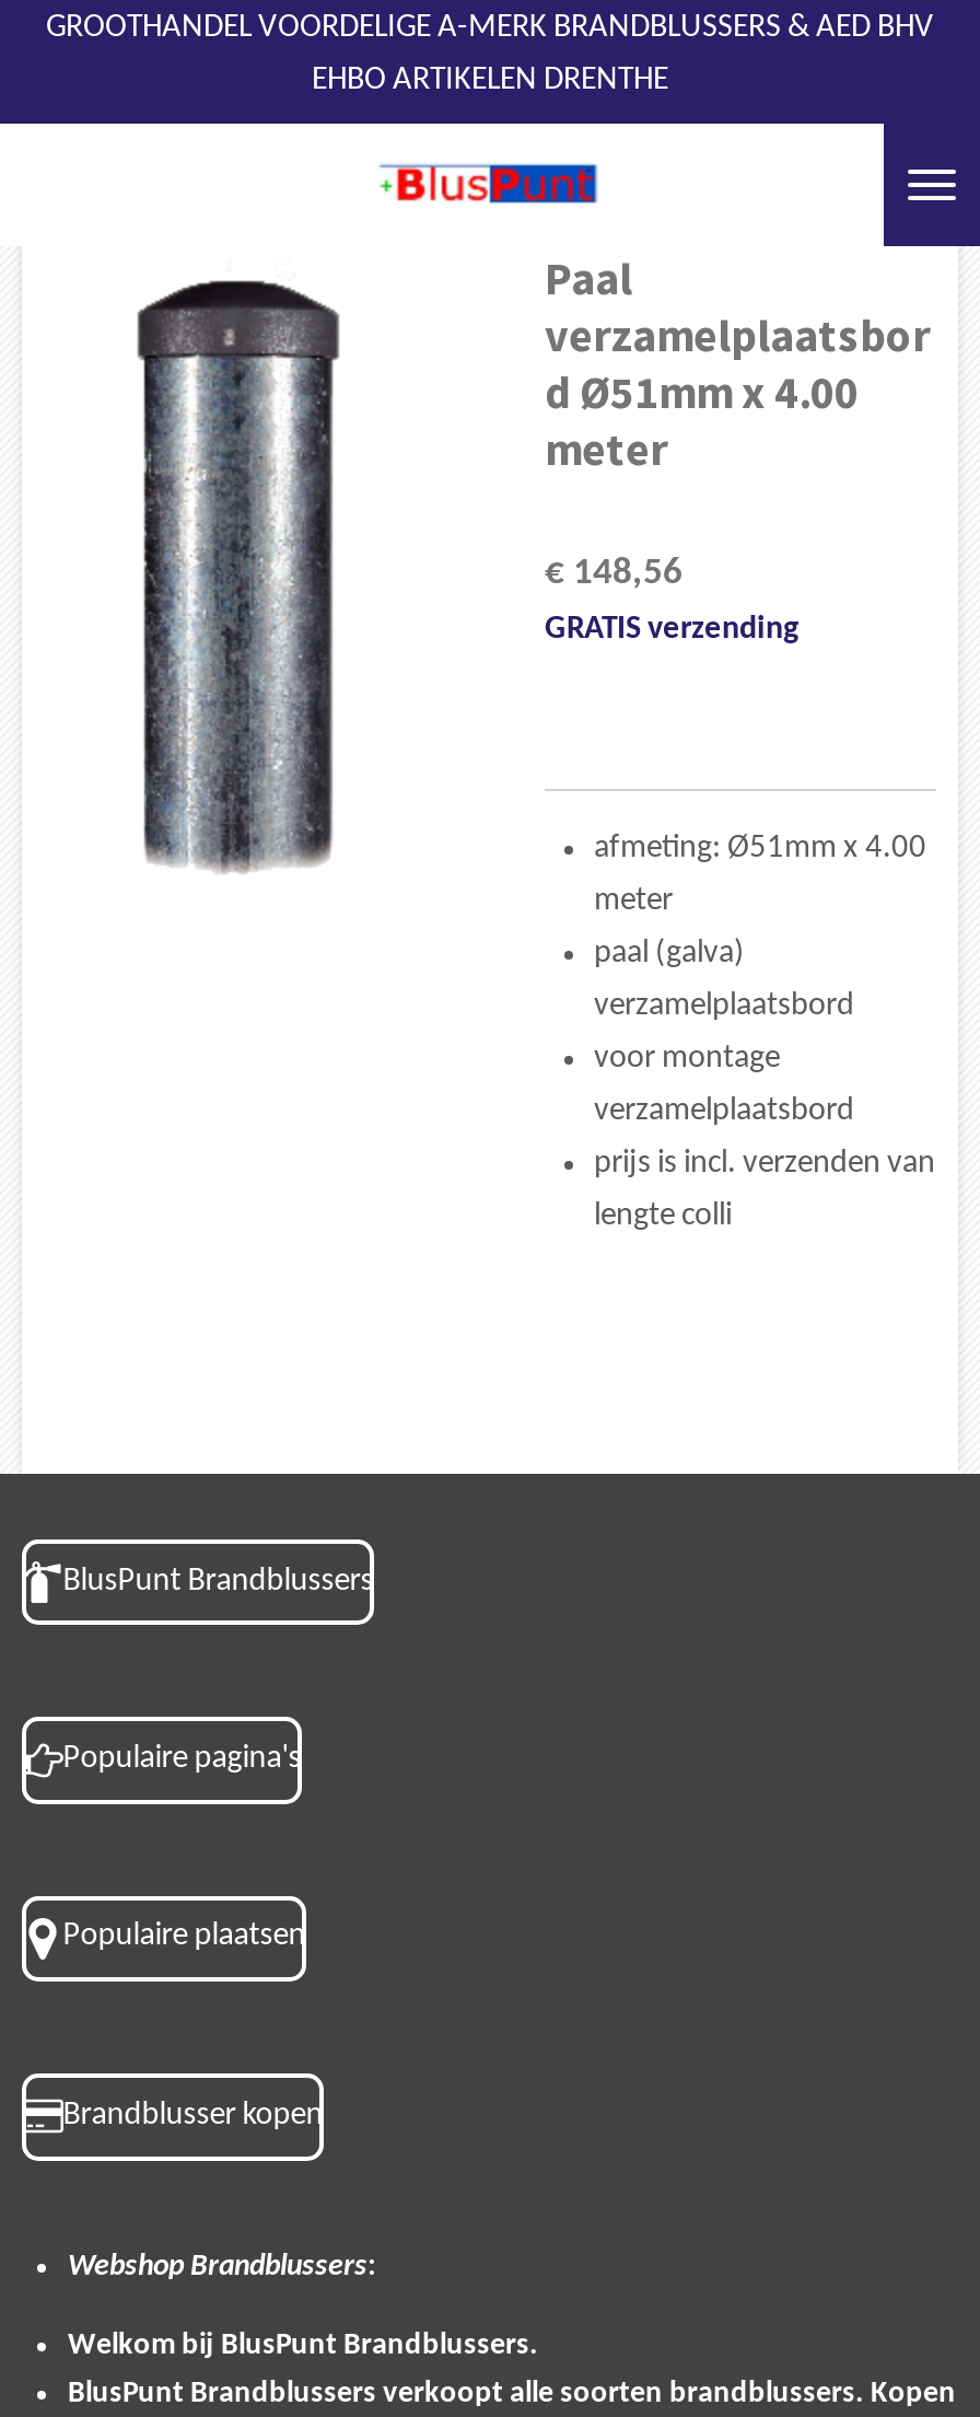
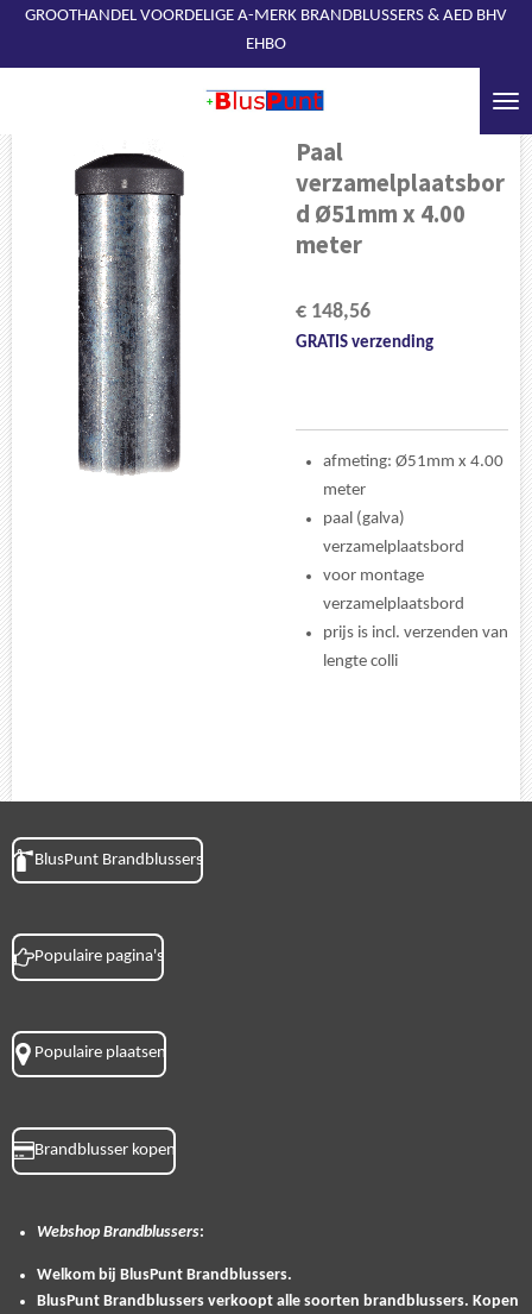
- EHBO ARTIKELEN DRENTHE
+ EHBO
